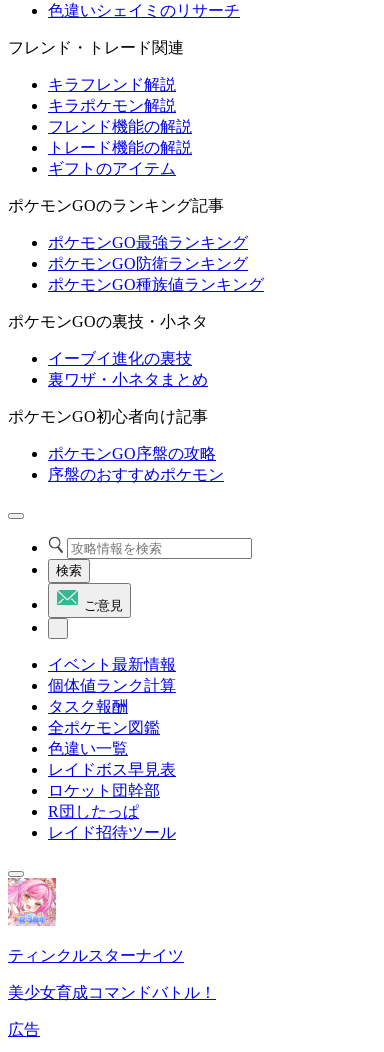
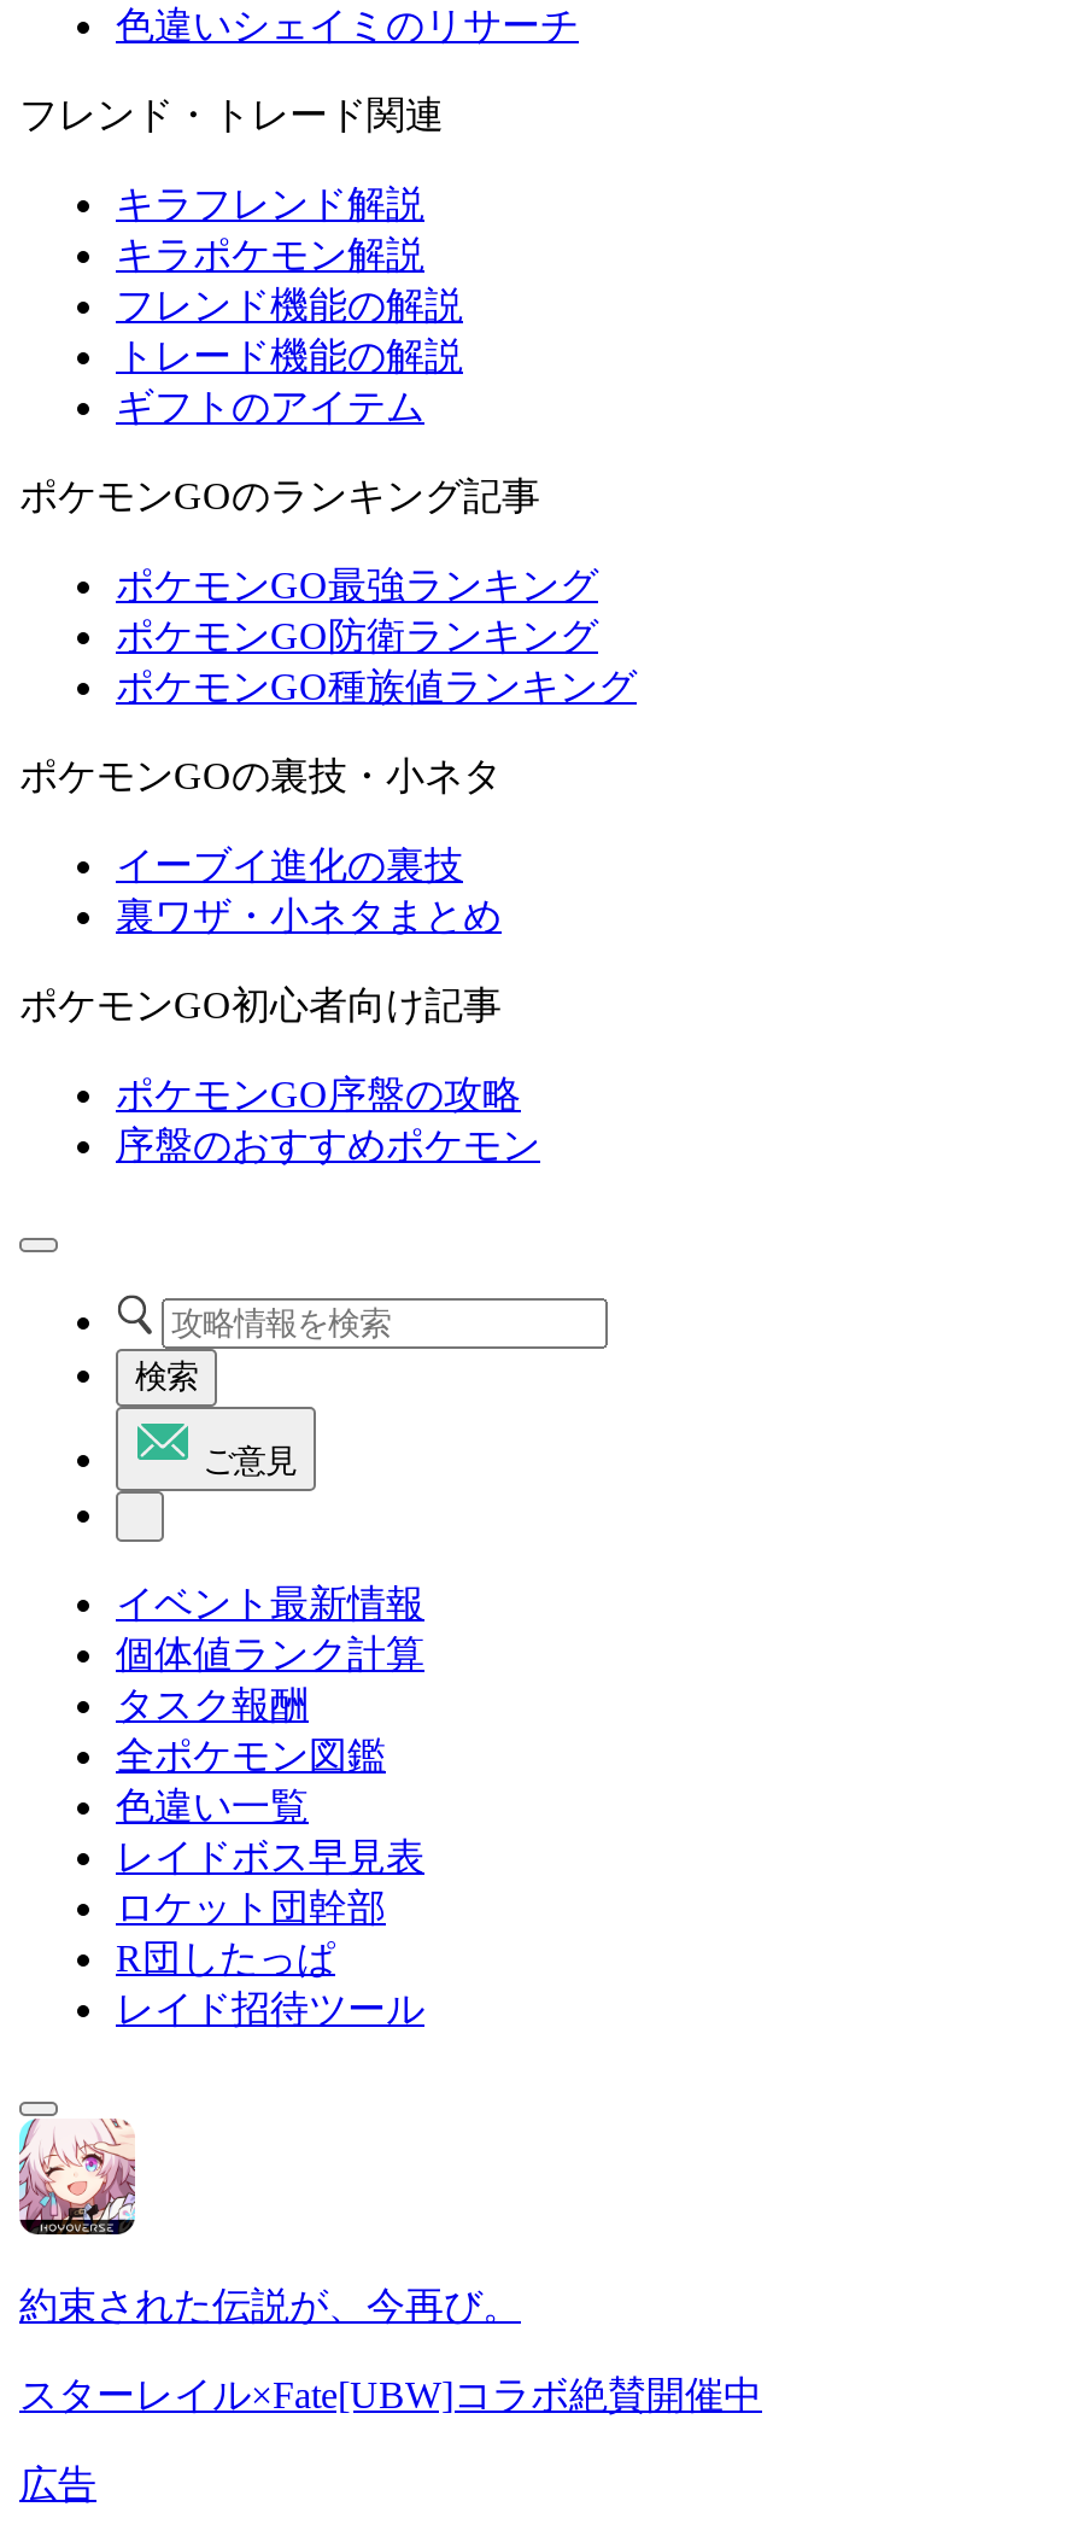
- [image]
- ティンクルスターナイツ
+ [image]
+ 約束された伝説が、今再び。

- 美少女育成コマンドバトル！
+ スターレイル×Fate[UBW]コラボ絶賛開催中
